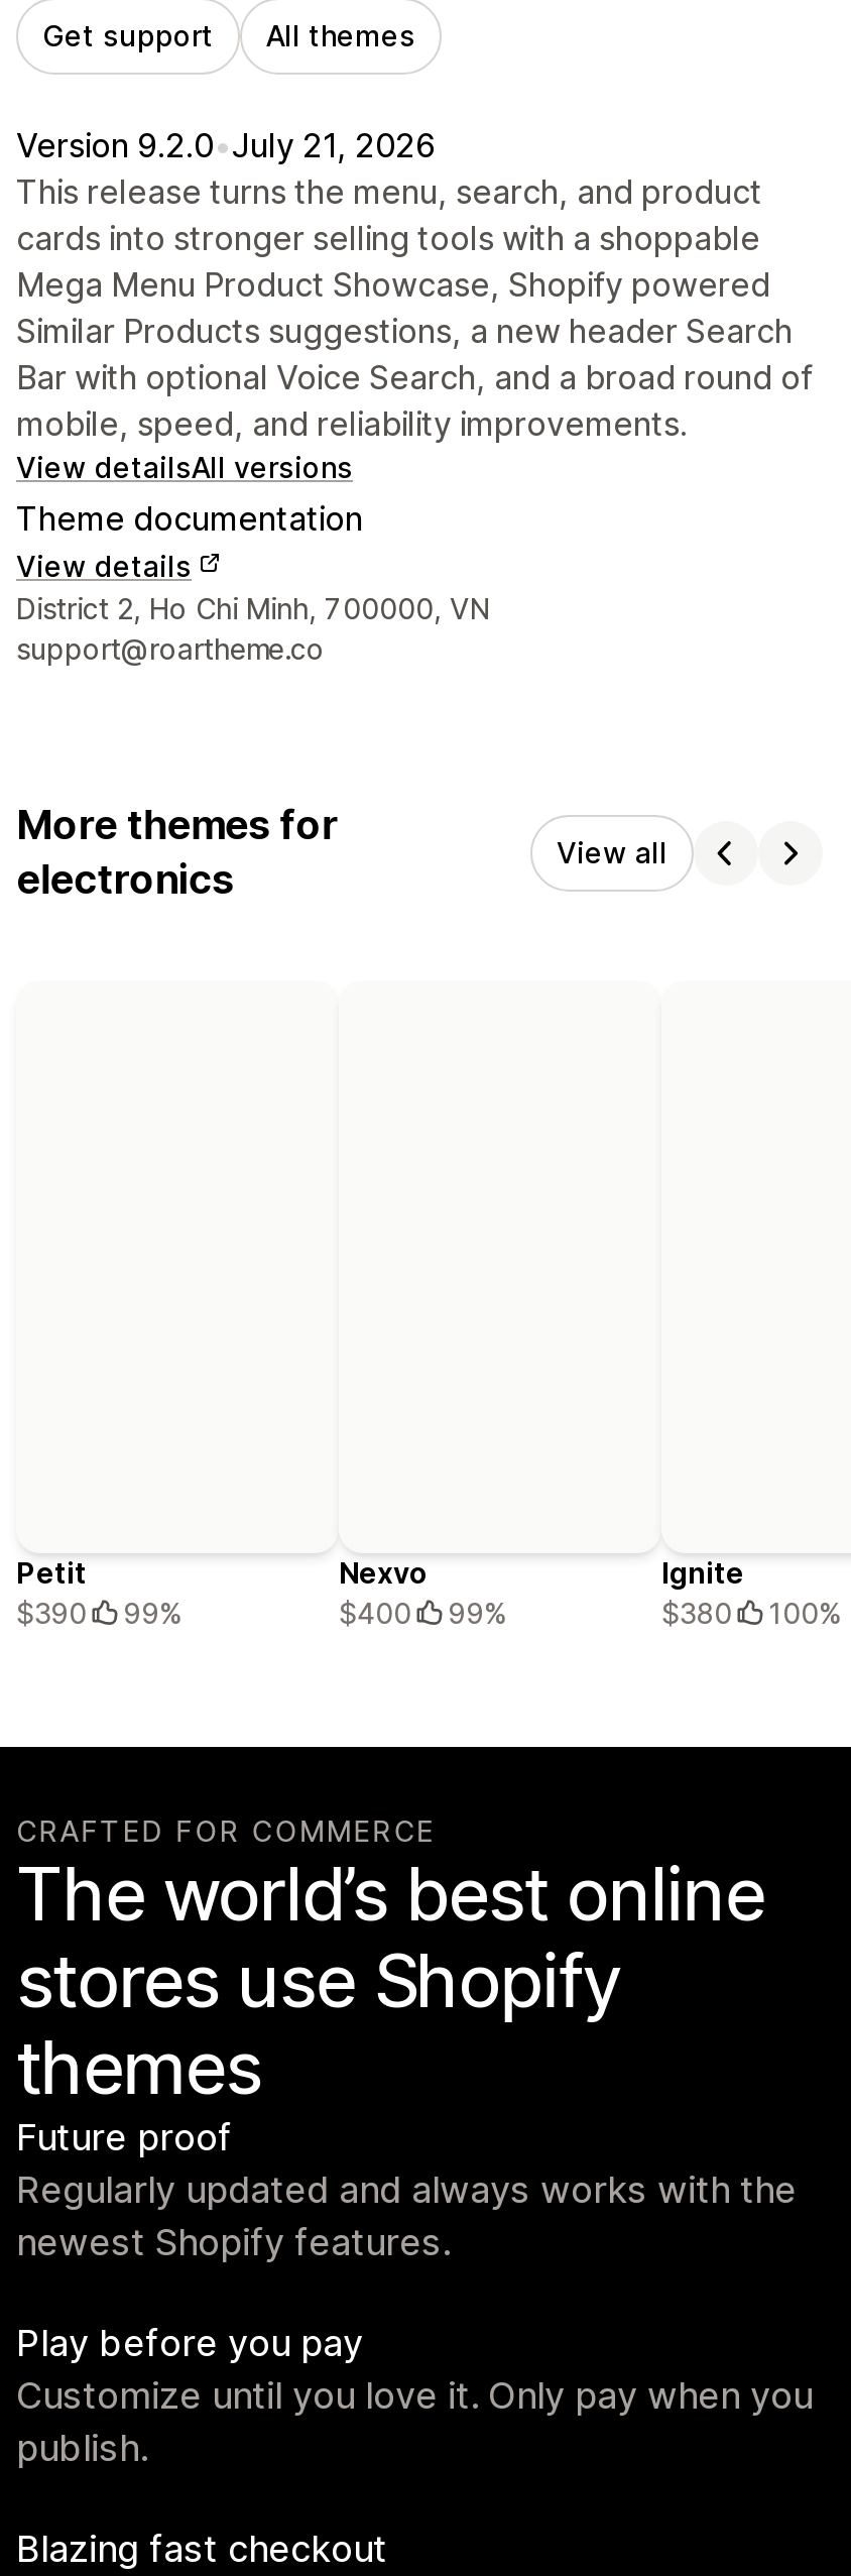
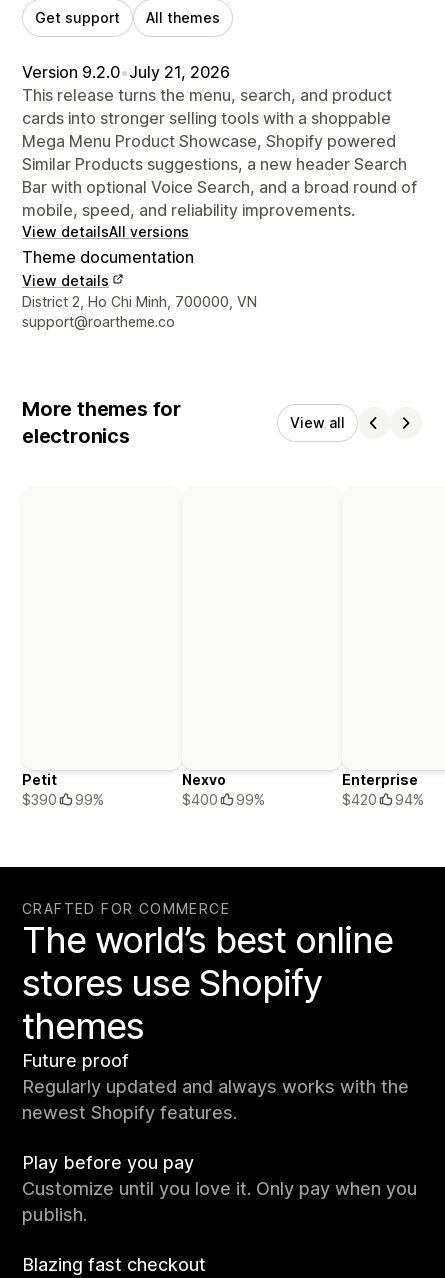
- Ignite
- $380
- 100%
+ Enterprise
+ $420
+ 94%
